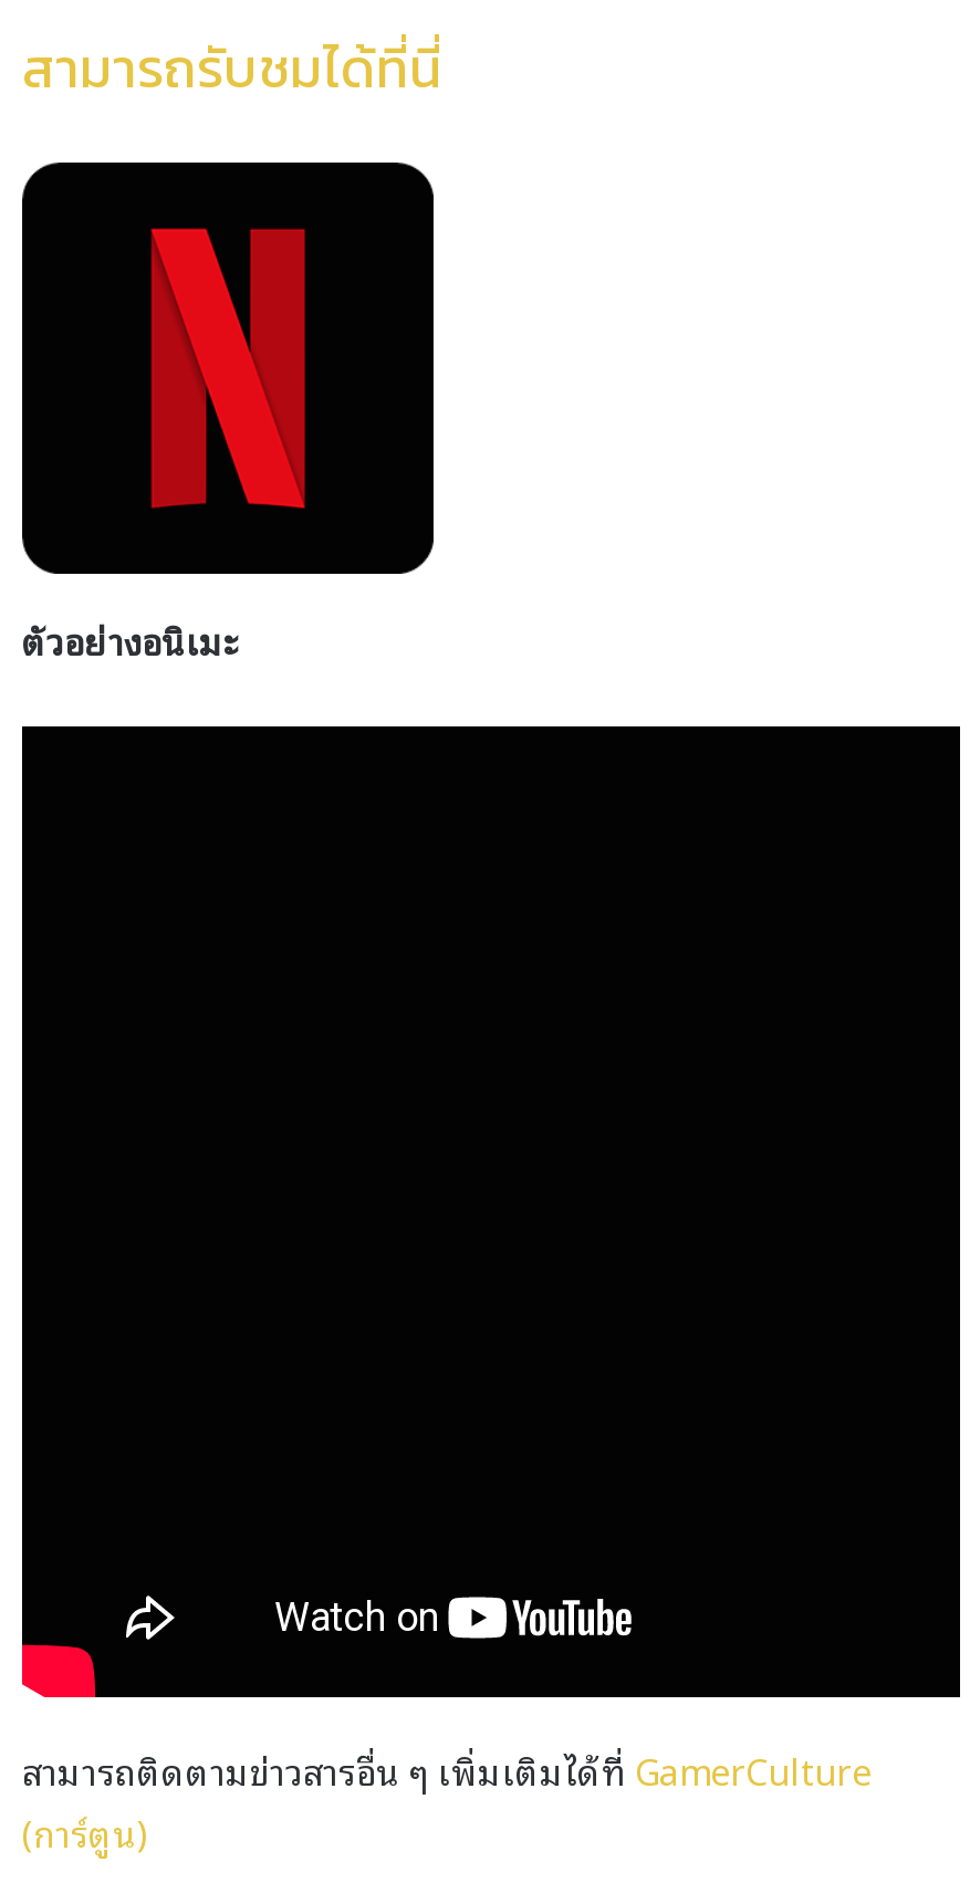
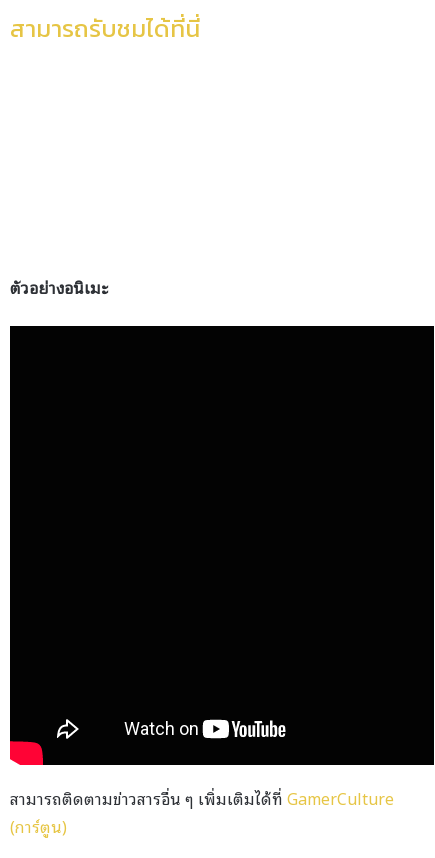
- [image]
